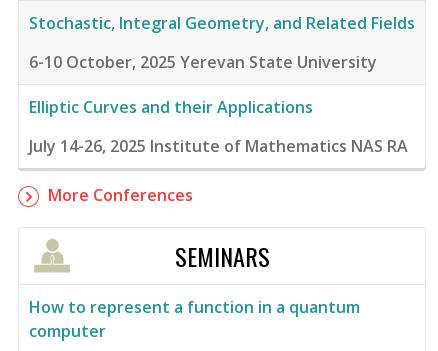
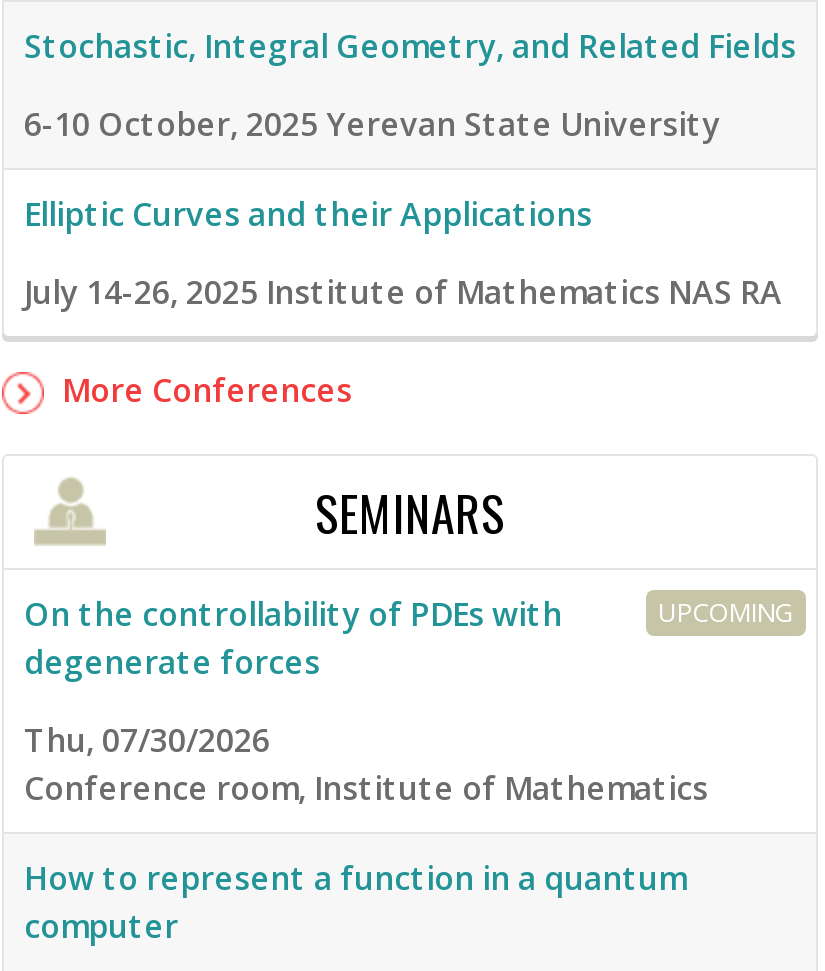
+ UPCOMING
+ On the controllability of PDEs with
+ degenerate forces
+ Thu, 07/30/2026
+ Conference room, Institute of Mathematics
